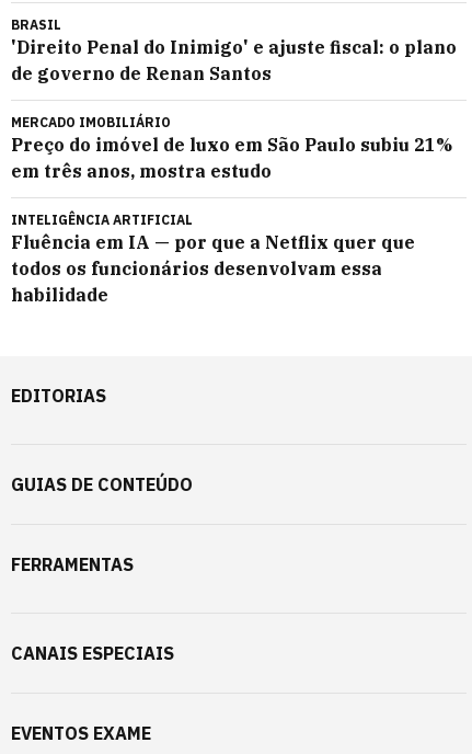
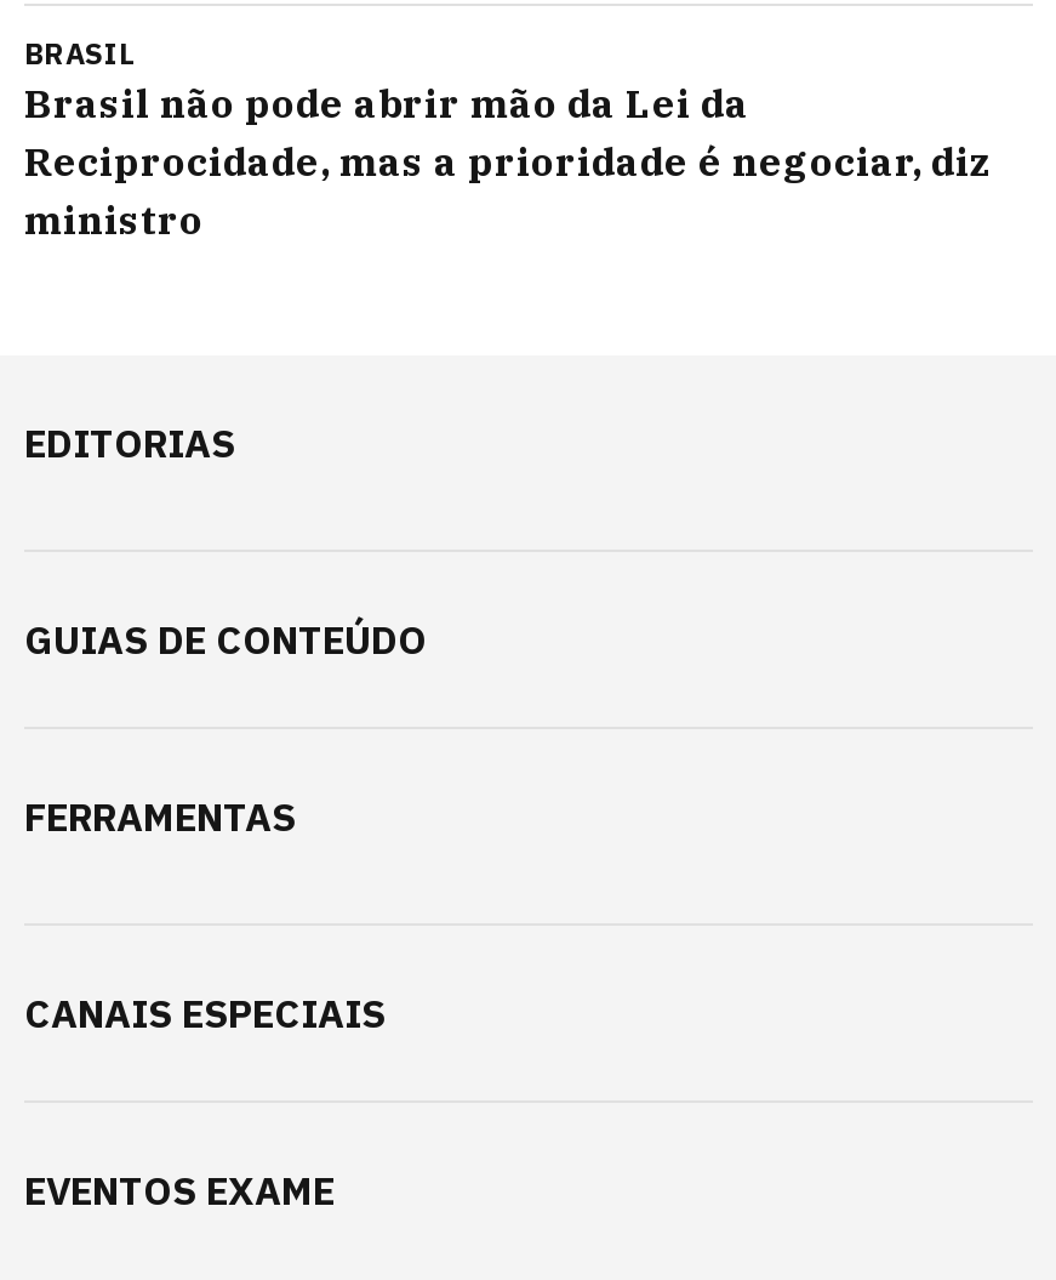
- 'Direito Penal do Inimigo' e ajuste fiscal: o plano
- de governo de Renan Santos
- MERCADO IMOBILIÁRIO
- Preço do imóvel de luxo em São Paulo subiu 21%
- em três anos, mostra estudo
- INTELIGÊNCIA ARTIFICIAL
- Fluência em IA — por que a Netflix quer que
- todos os funcionários desenvolvam essa
- habilidade
+ Brasil não pode abrir mão da Lei da
+ Reciprocidade, mas a prioridade é negociar, diz
+ ministro
